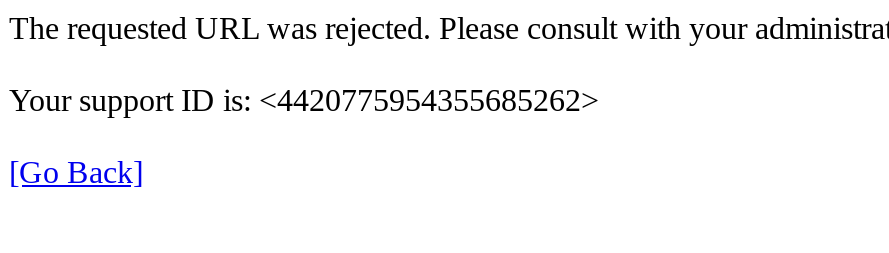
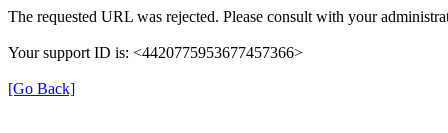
- Your support ID is: <4420775954355685262>
+ Your support ID is: <4420775953677457366>
